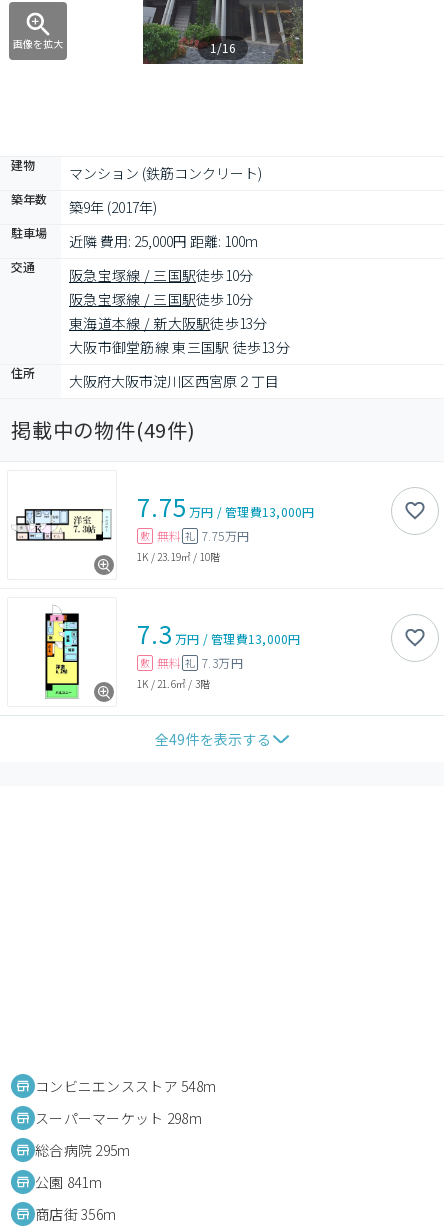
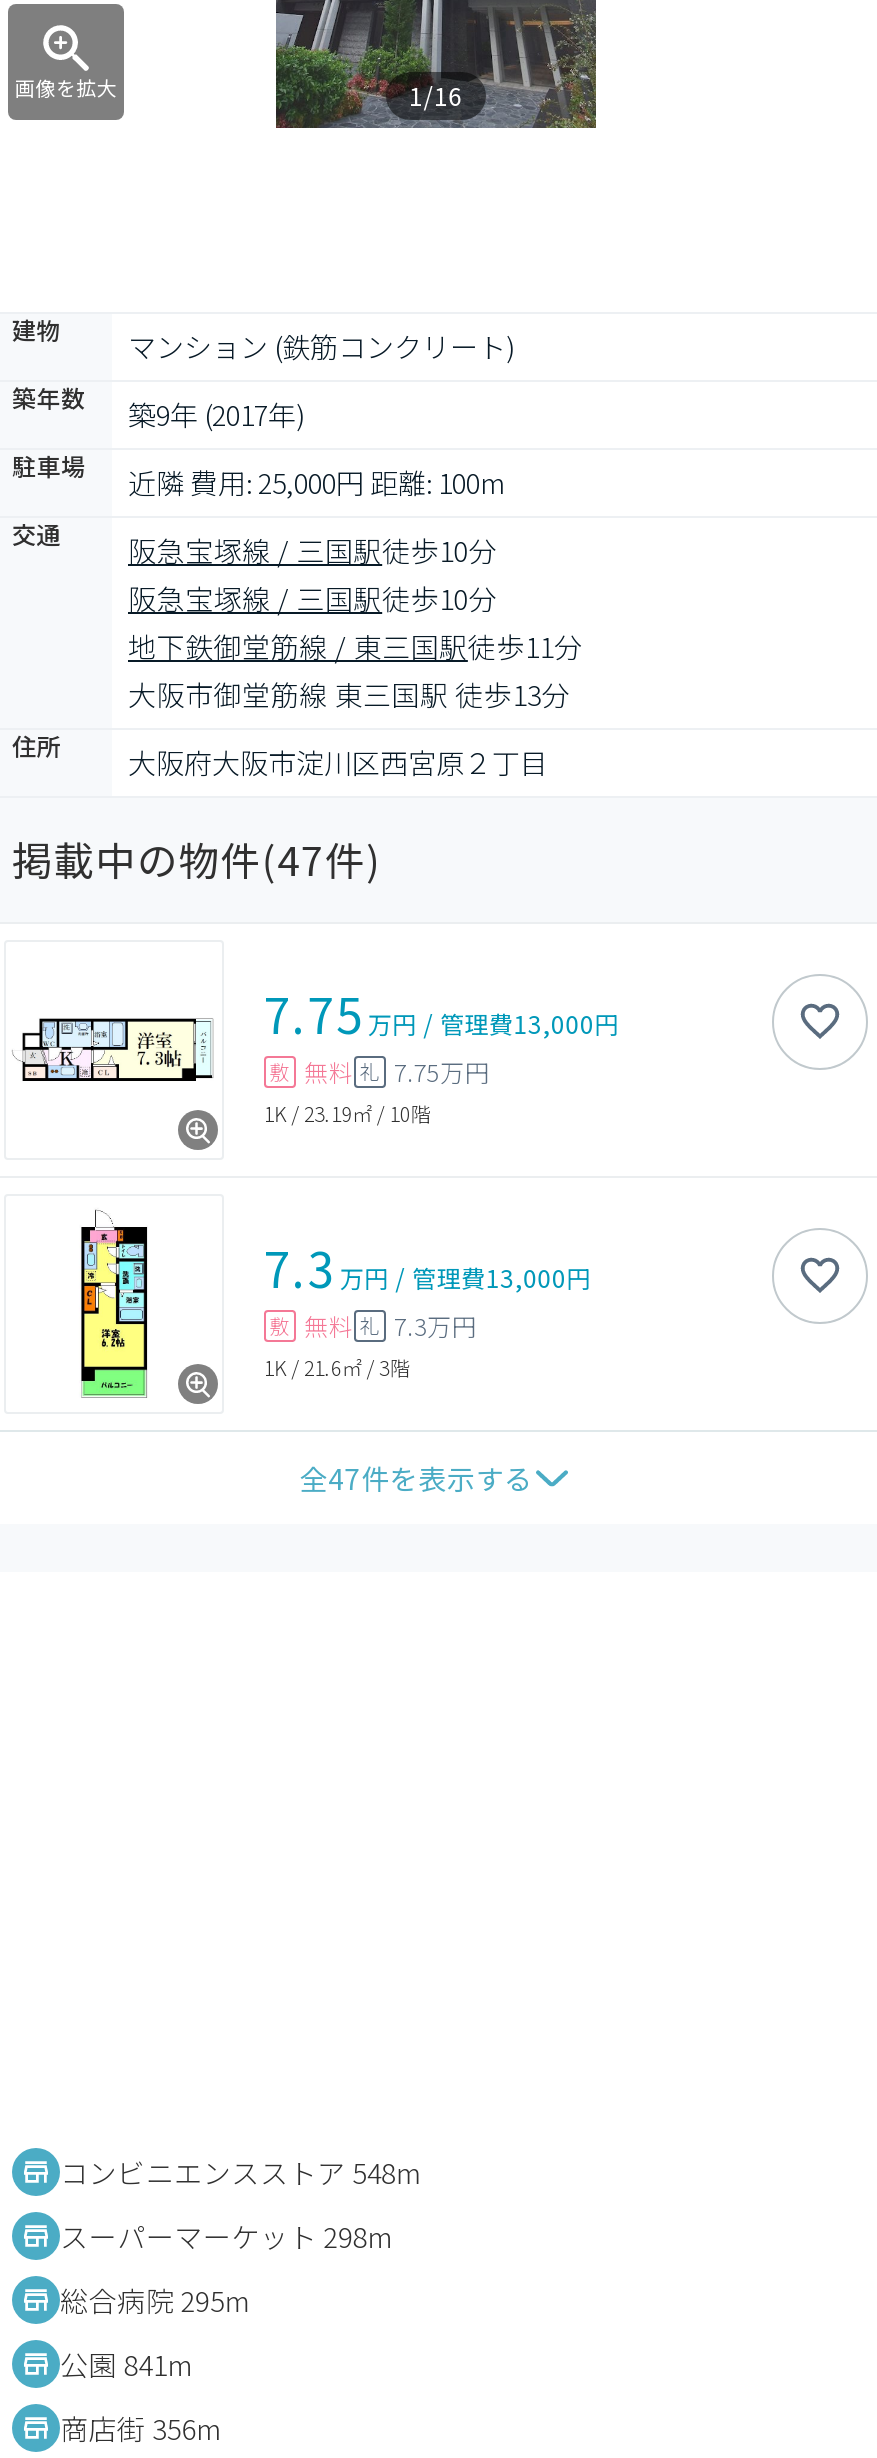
- 東海道本線 / 新大阪駅徒歩13分
+ 地下鉄御堂筋線 / 東三国駅徒歩11分

- 掲載中の物件(49件)
+ 掲載中の物件(47件)

- 全49件を表示する
+ 全47件を表示する
